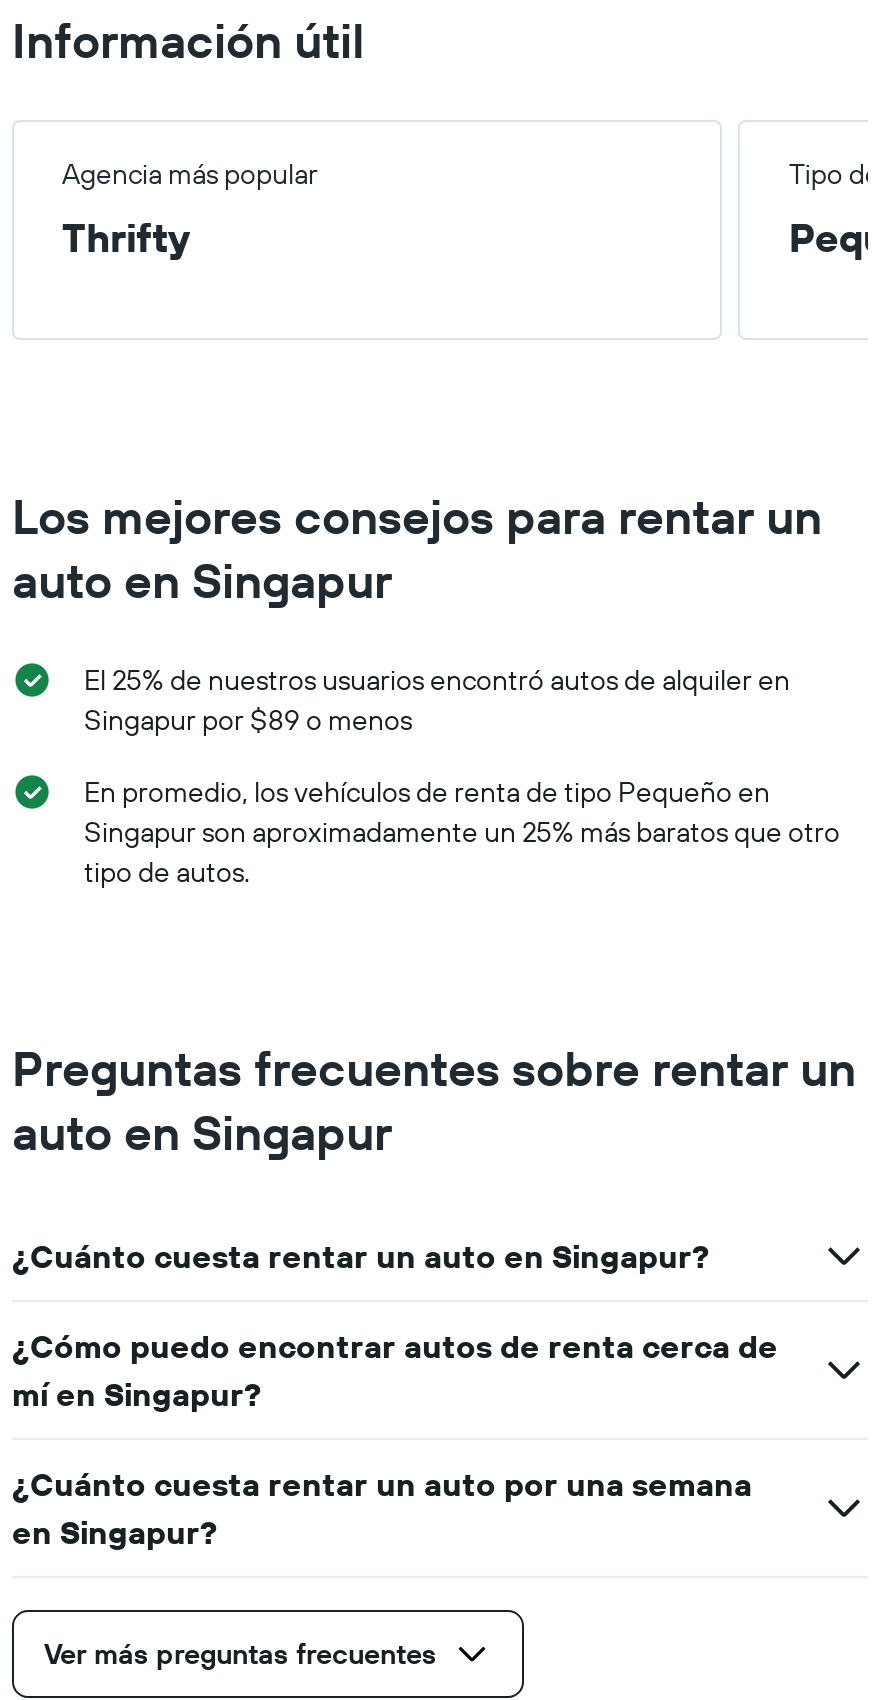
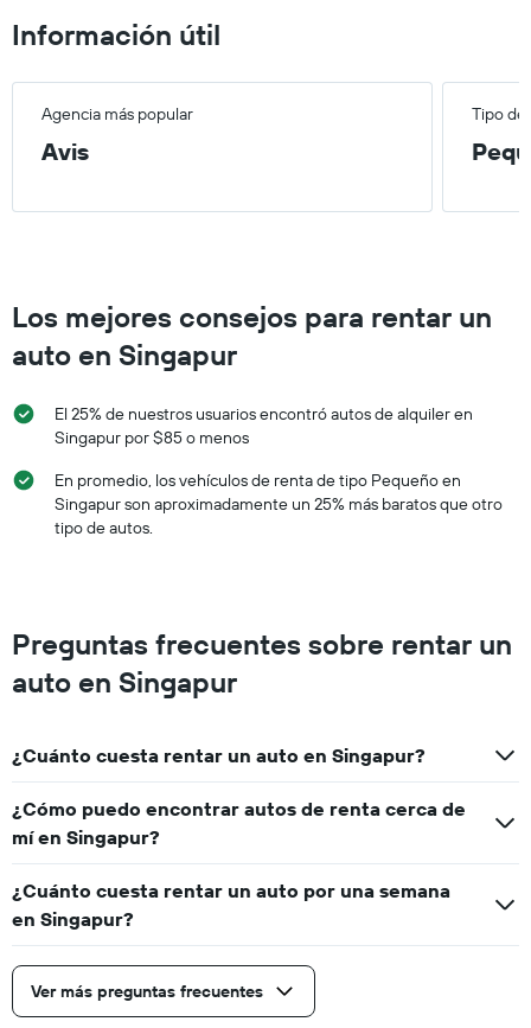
- Thrifty
+ Avis

- Singapur por $89 o menos
+ Singapur por $85 o menos
